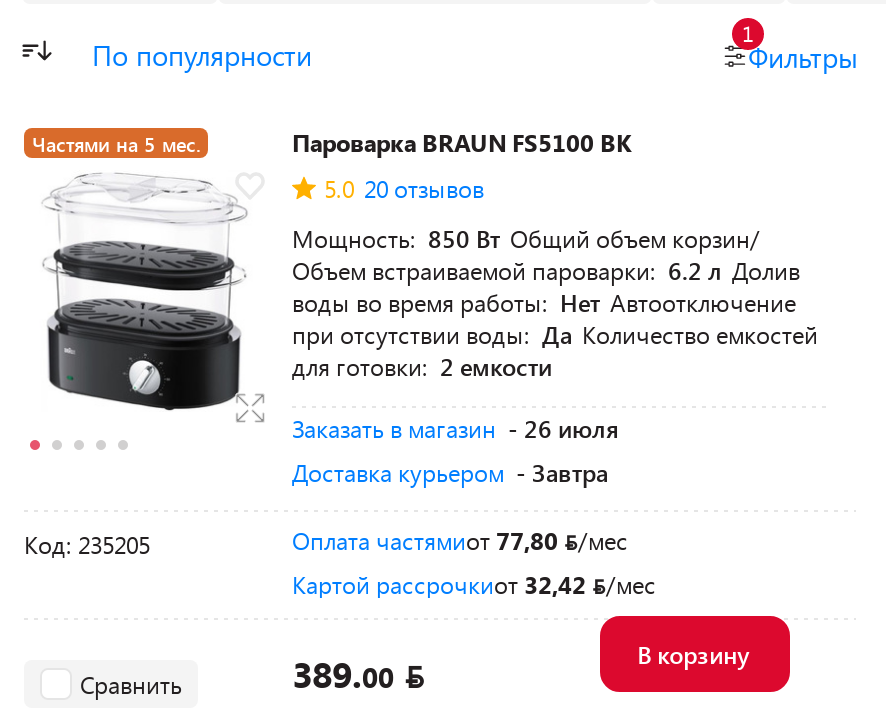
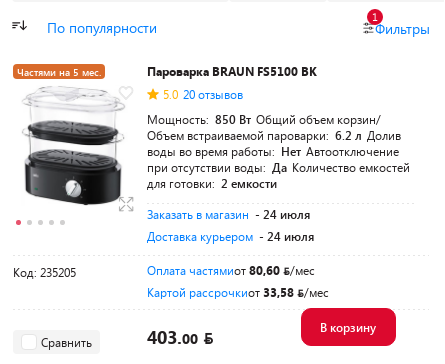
- Заказать в магазин - 26 июля
- Доставка курьером - Завтра
+ Заказать в магазин - 24 июля
+ Доставка курьером - 24 июля

- Оплата частямиот 77,80
+ Оплата частямиот 80,60

- Картой рассрочкиот 32,42
+ Картой рассрочкиот 33,58

- 389.00
+ 403.00
